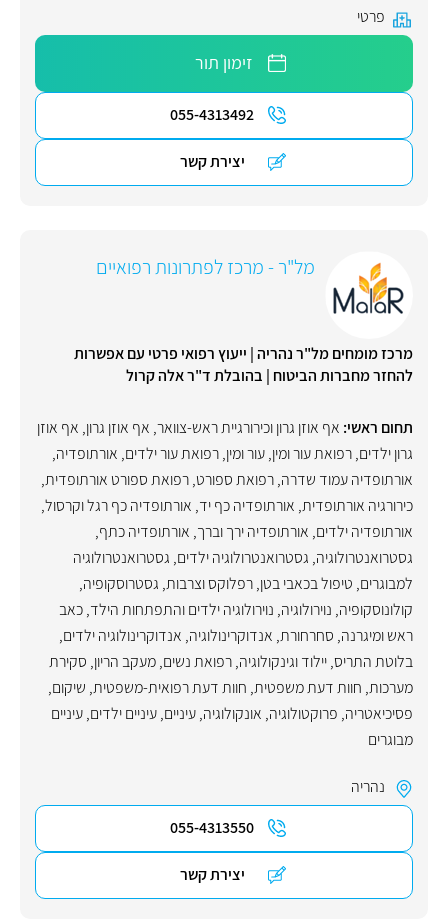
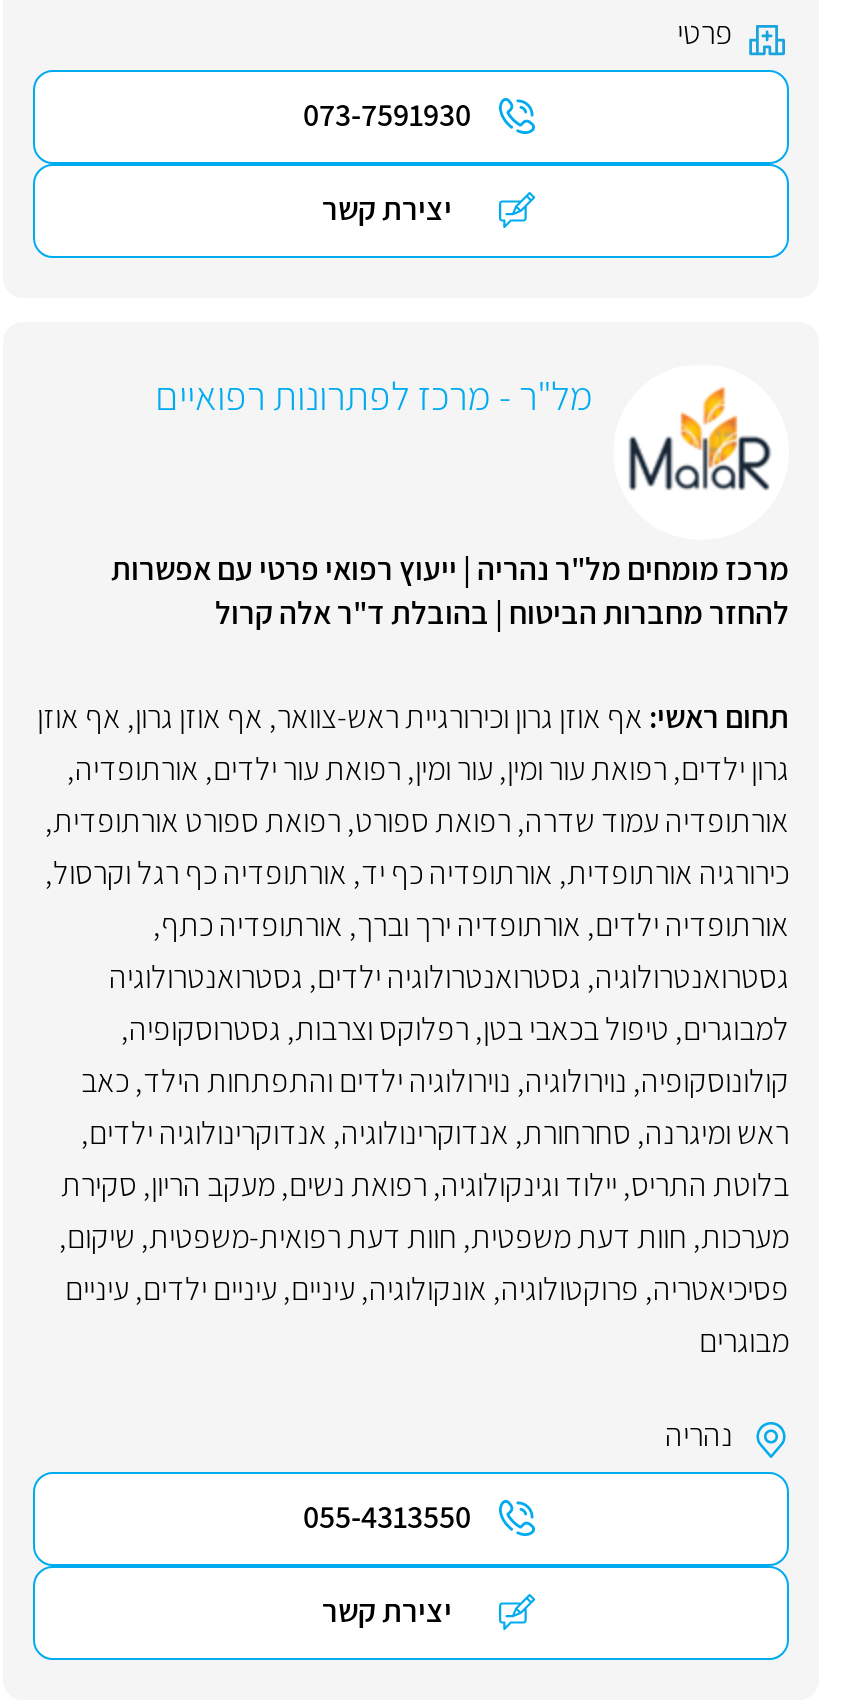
- זימון תור
- 055-4313492
+ 073-7591930
